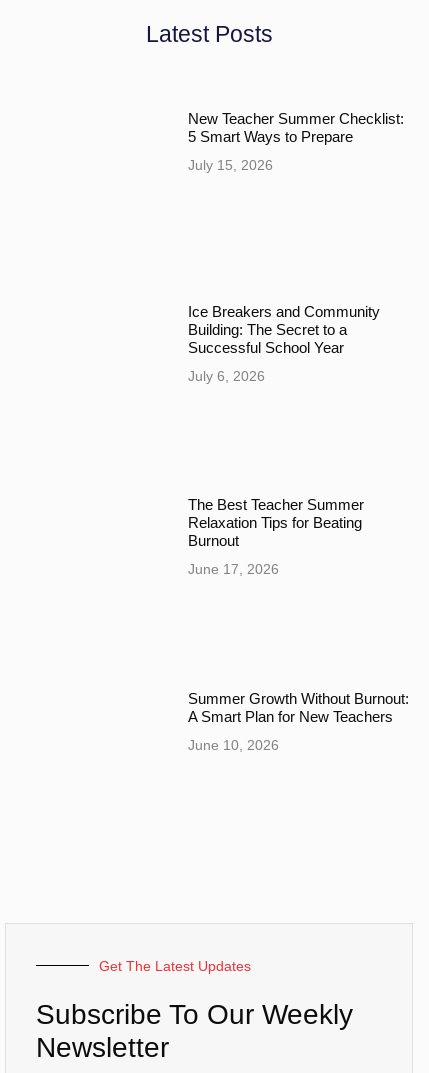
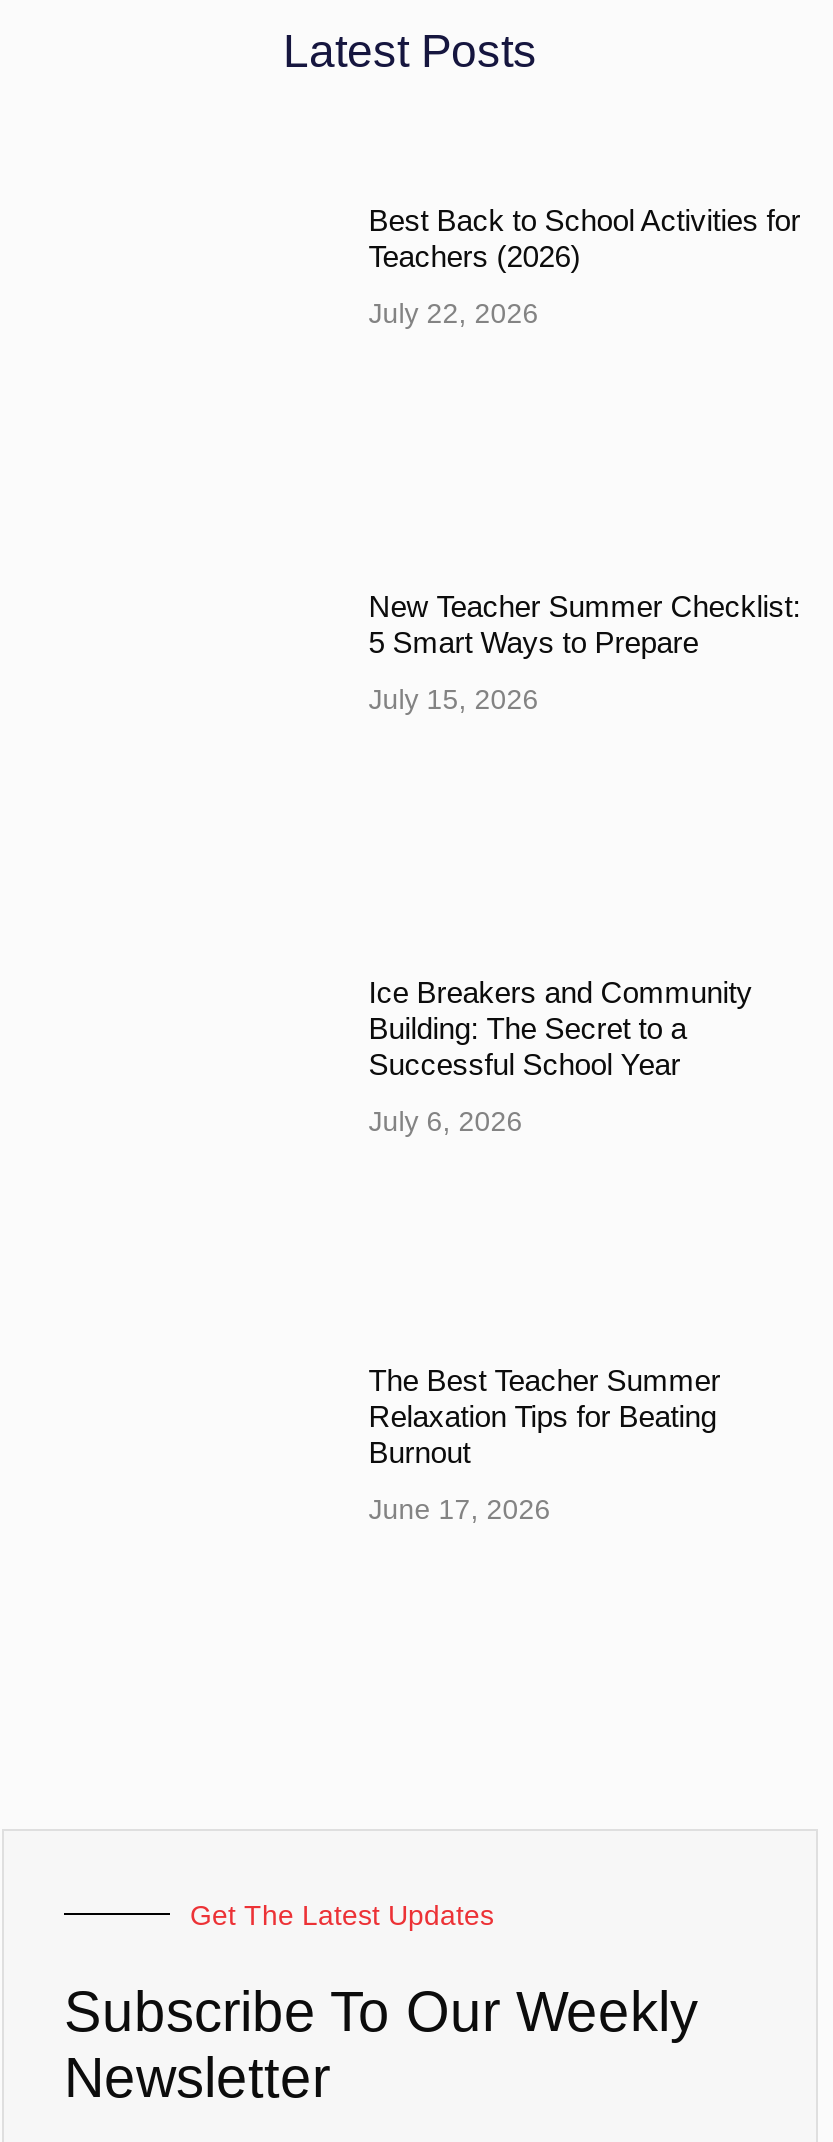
+ Best Back to School Activities for
+ Teachers (2026)
+ July 22, 2026

moved down: New Teacher Summer Checklist: | 5 Smart Ways to Prepare | July 15, 2026 | ... | Burnout | June 17, 2026

- Summer Growth Without Burnout:
- A Smart Plan for New Teachers
- June 10, 2026
